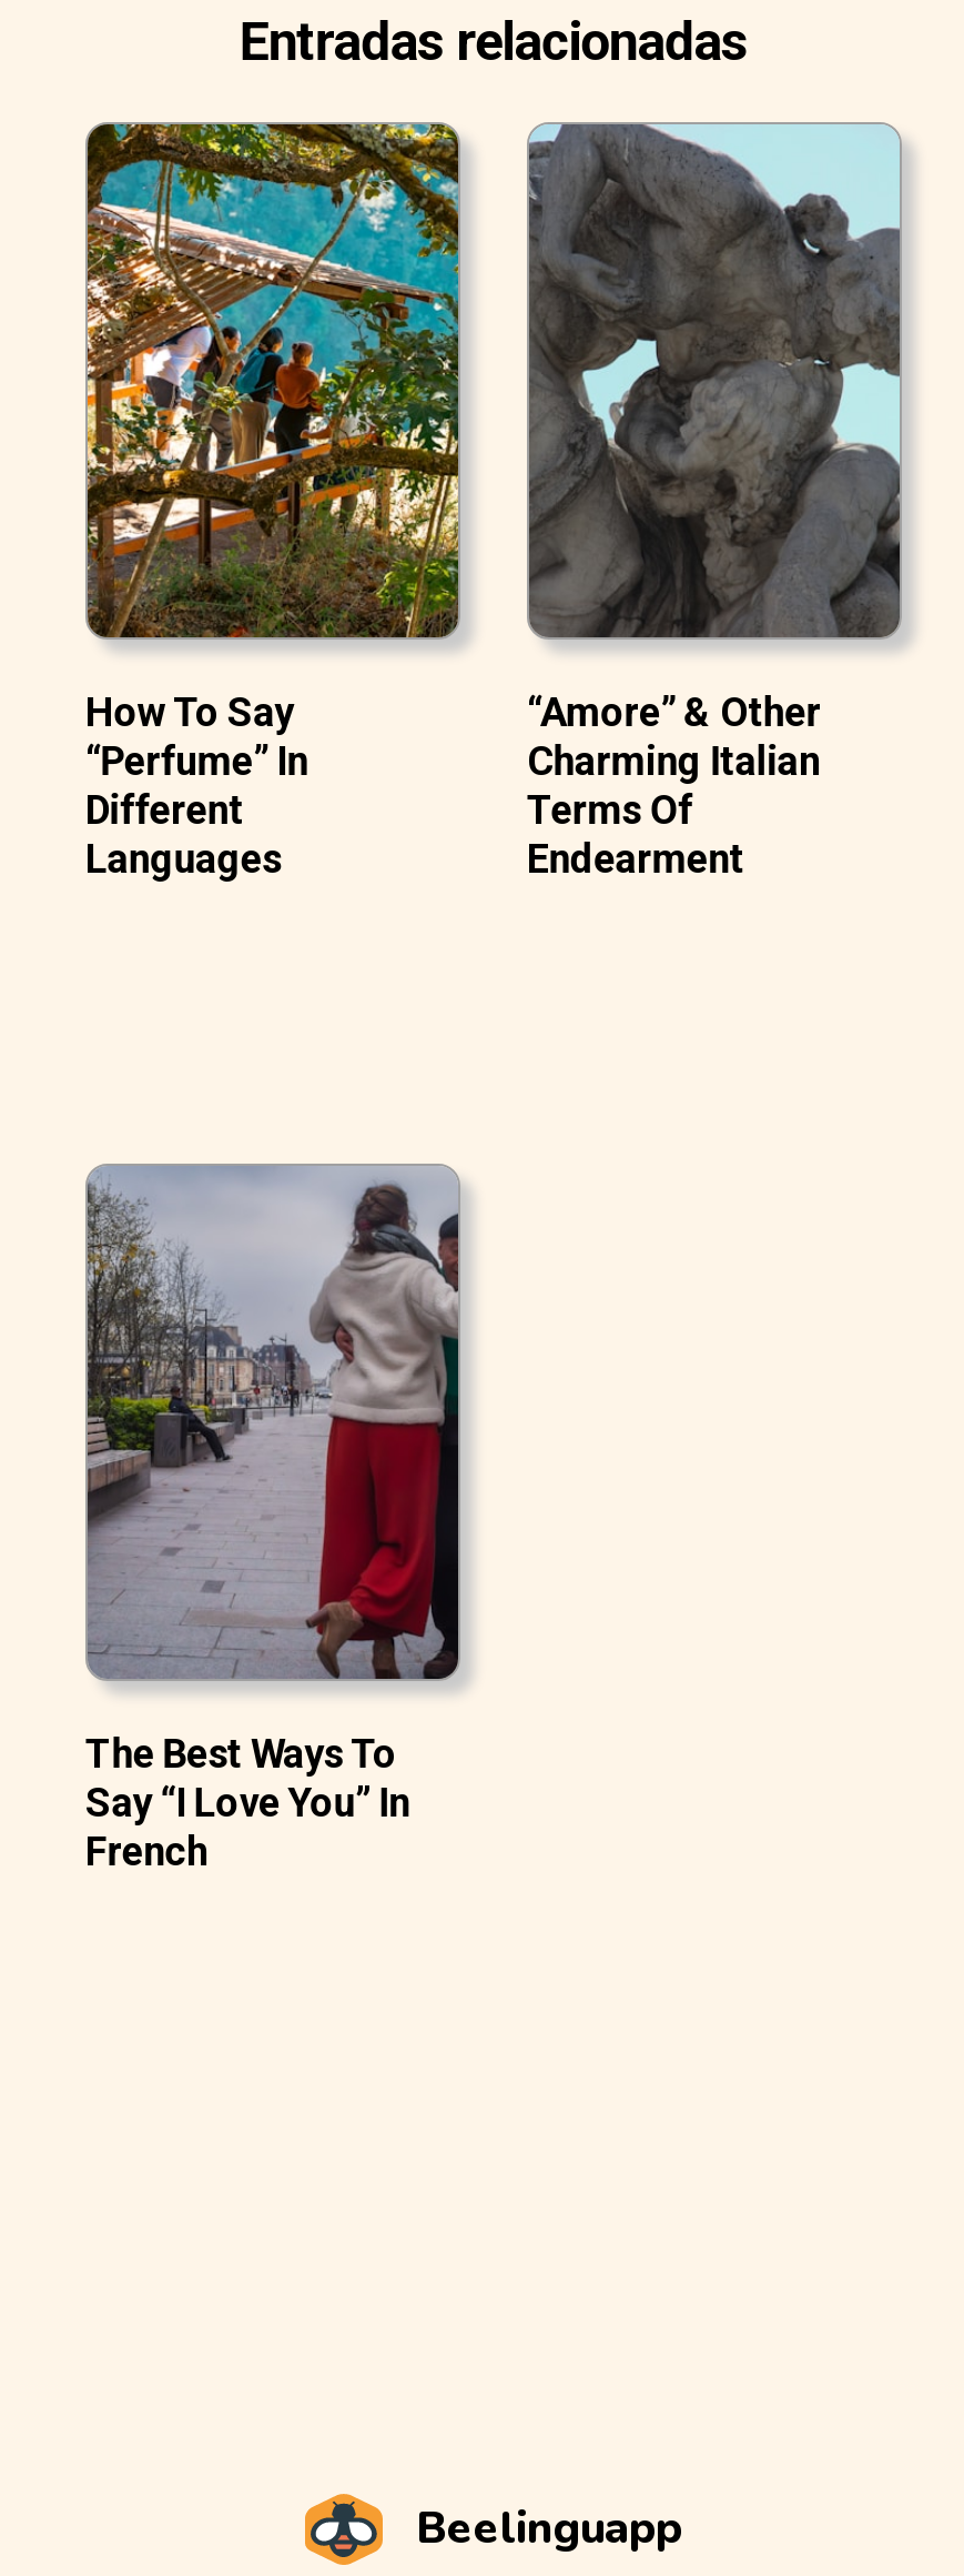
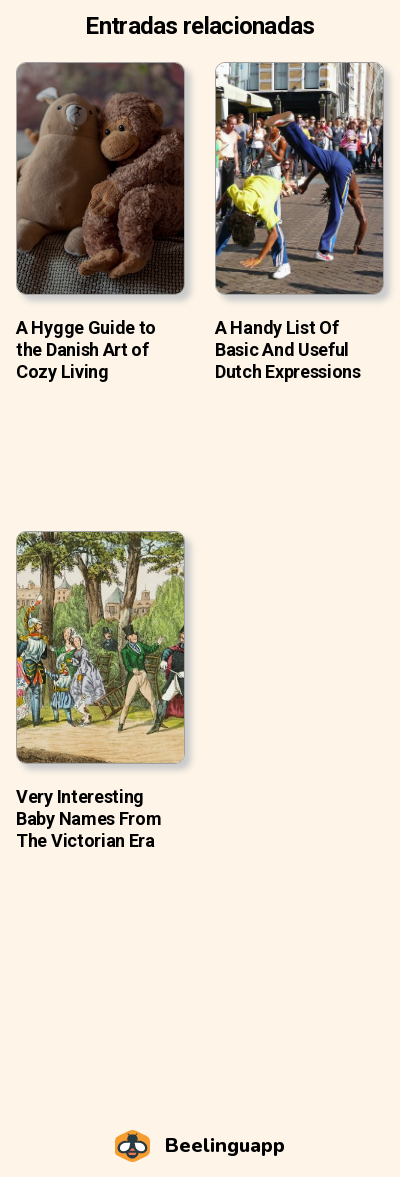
- [image]
- How To Say
- “Perfume” In
- Different
- Languages
+ [image]
+ A Hygge Guide to
+ the Danish Art of
+ Cozy Living

- [image]
- “Amore” & Other
- Charming Italian
- Terms Of
- Endearment
+ [image]
+ A Handy List Of
+ Basic And Useful
+ Dutch Expressions

- [image]
- The Best Ways To
- Say “I Love You” In
- French
+ [image]
+ Very Interesting
+ Baby Names From
+ The Victorian Era
